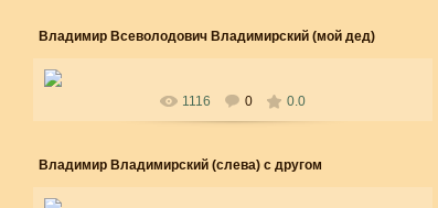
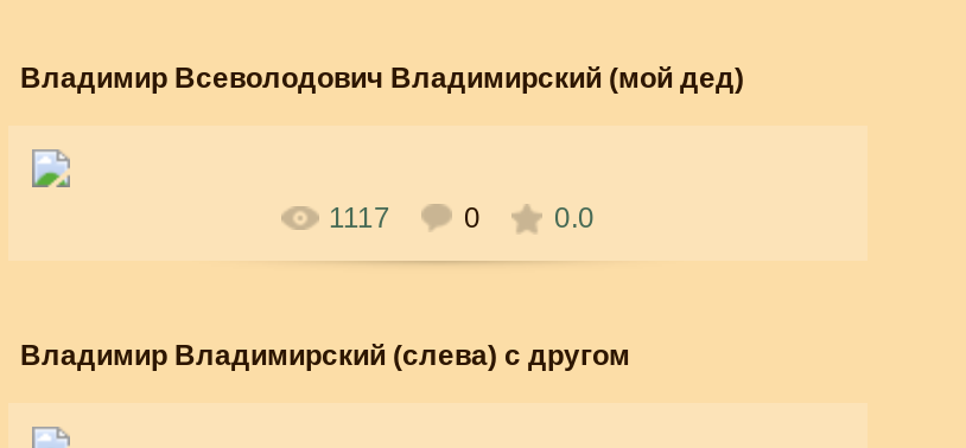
- 1116
+ 1117
